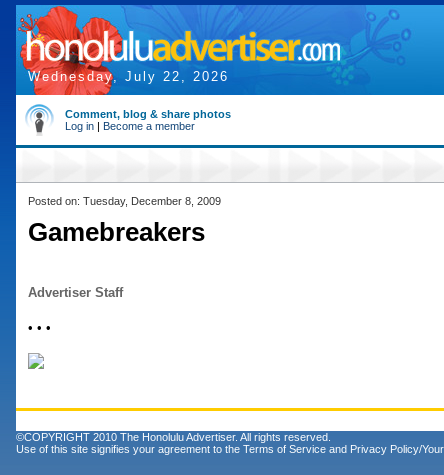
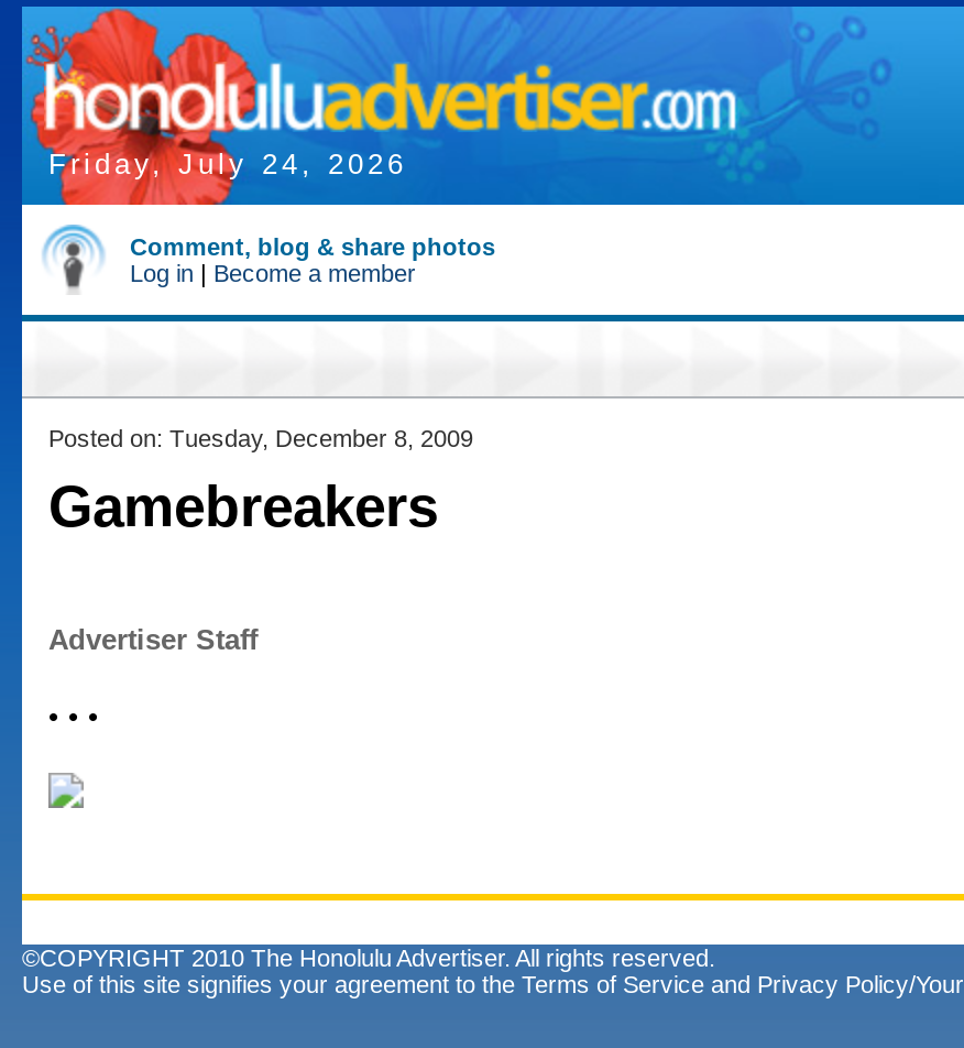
- Wednesday, July 22, 2026
+ Friday, July 24, 2026
